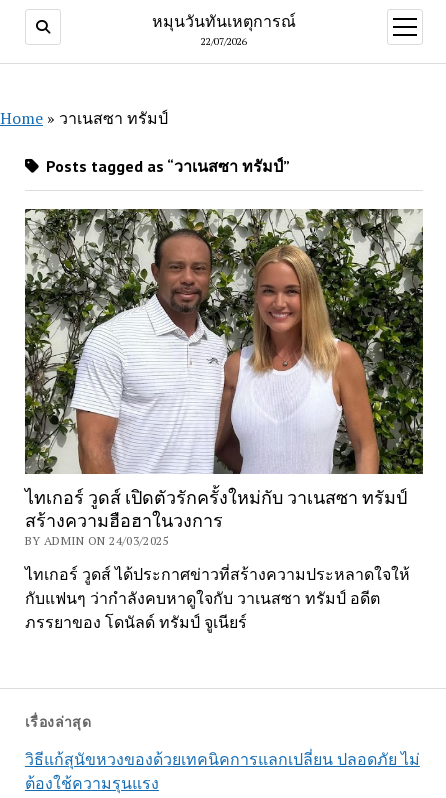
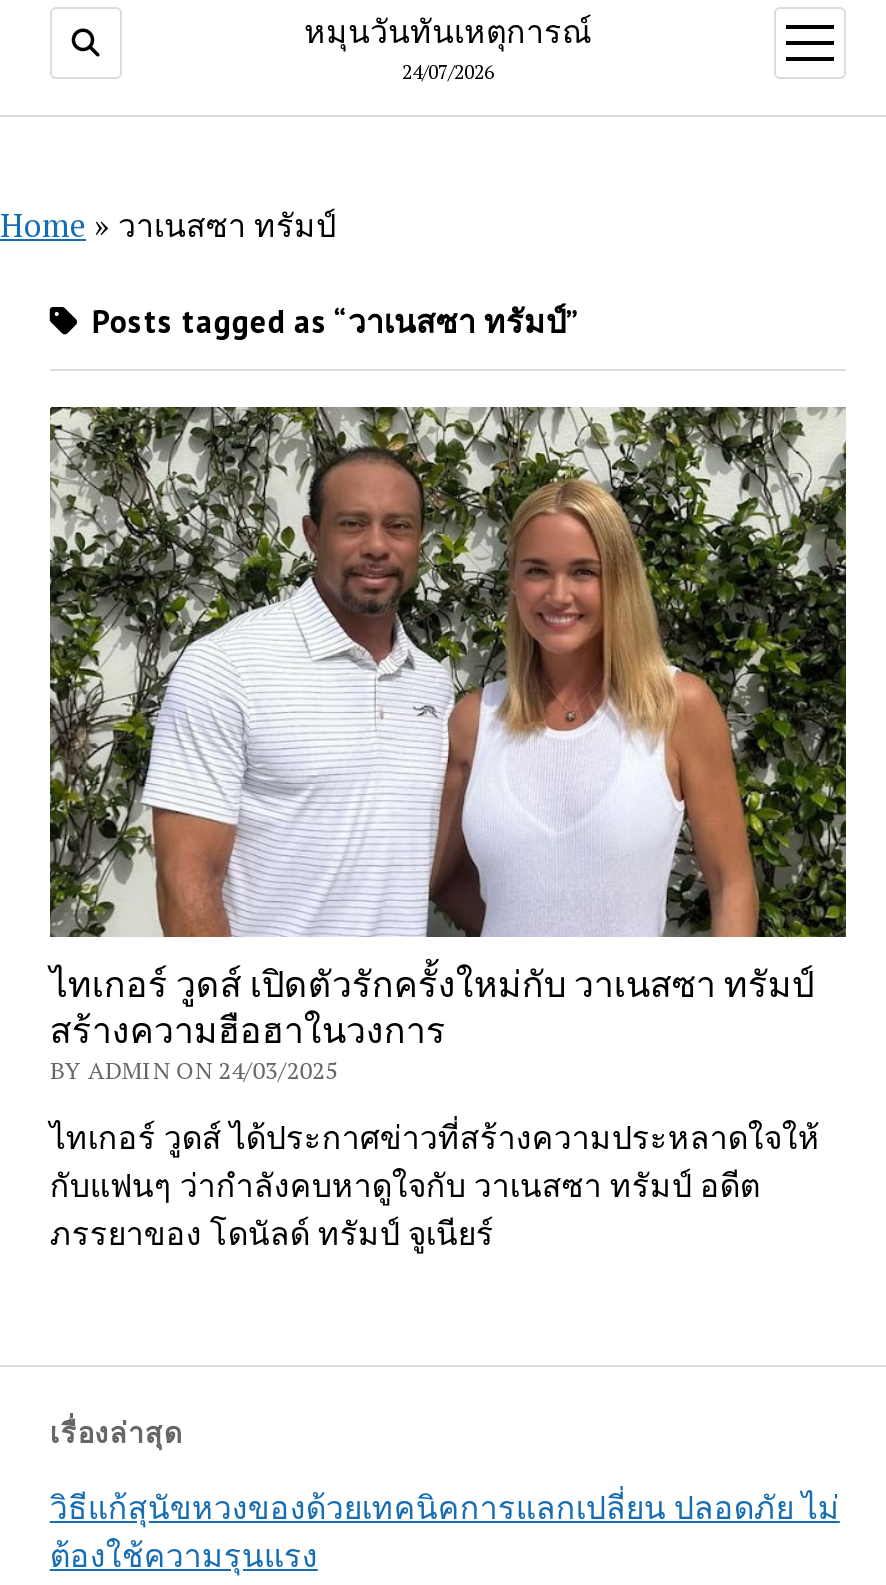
- 22/07/2026
+ 24/07/2026
